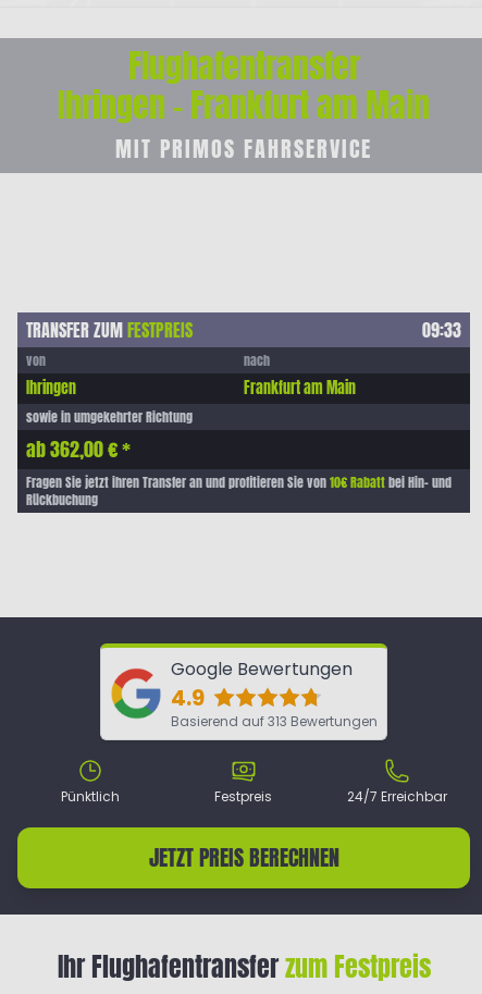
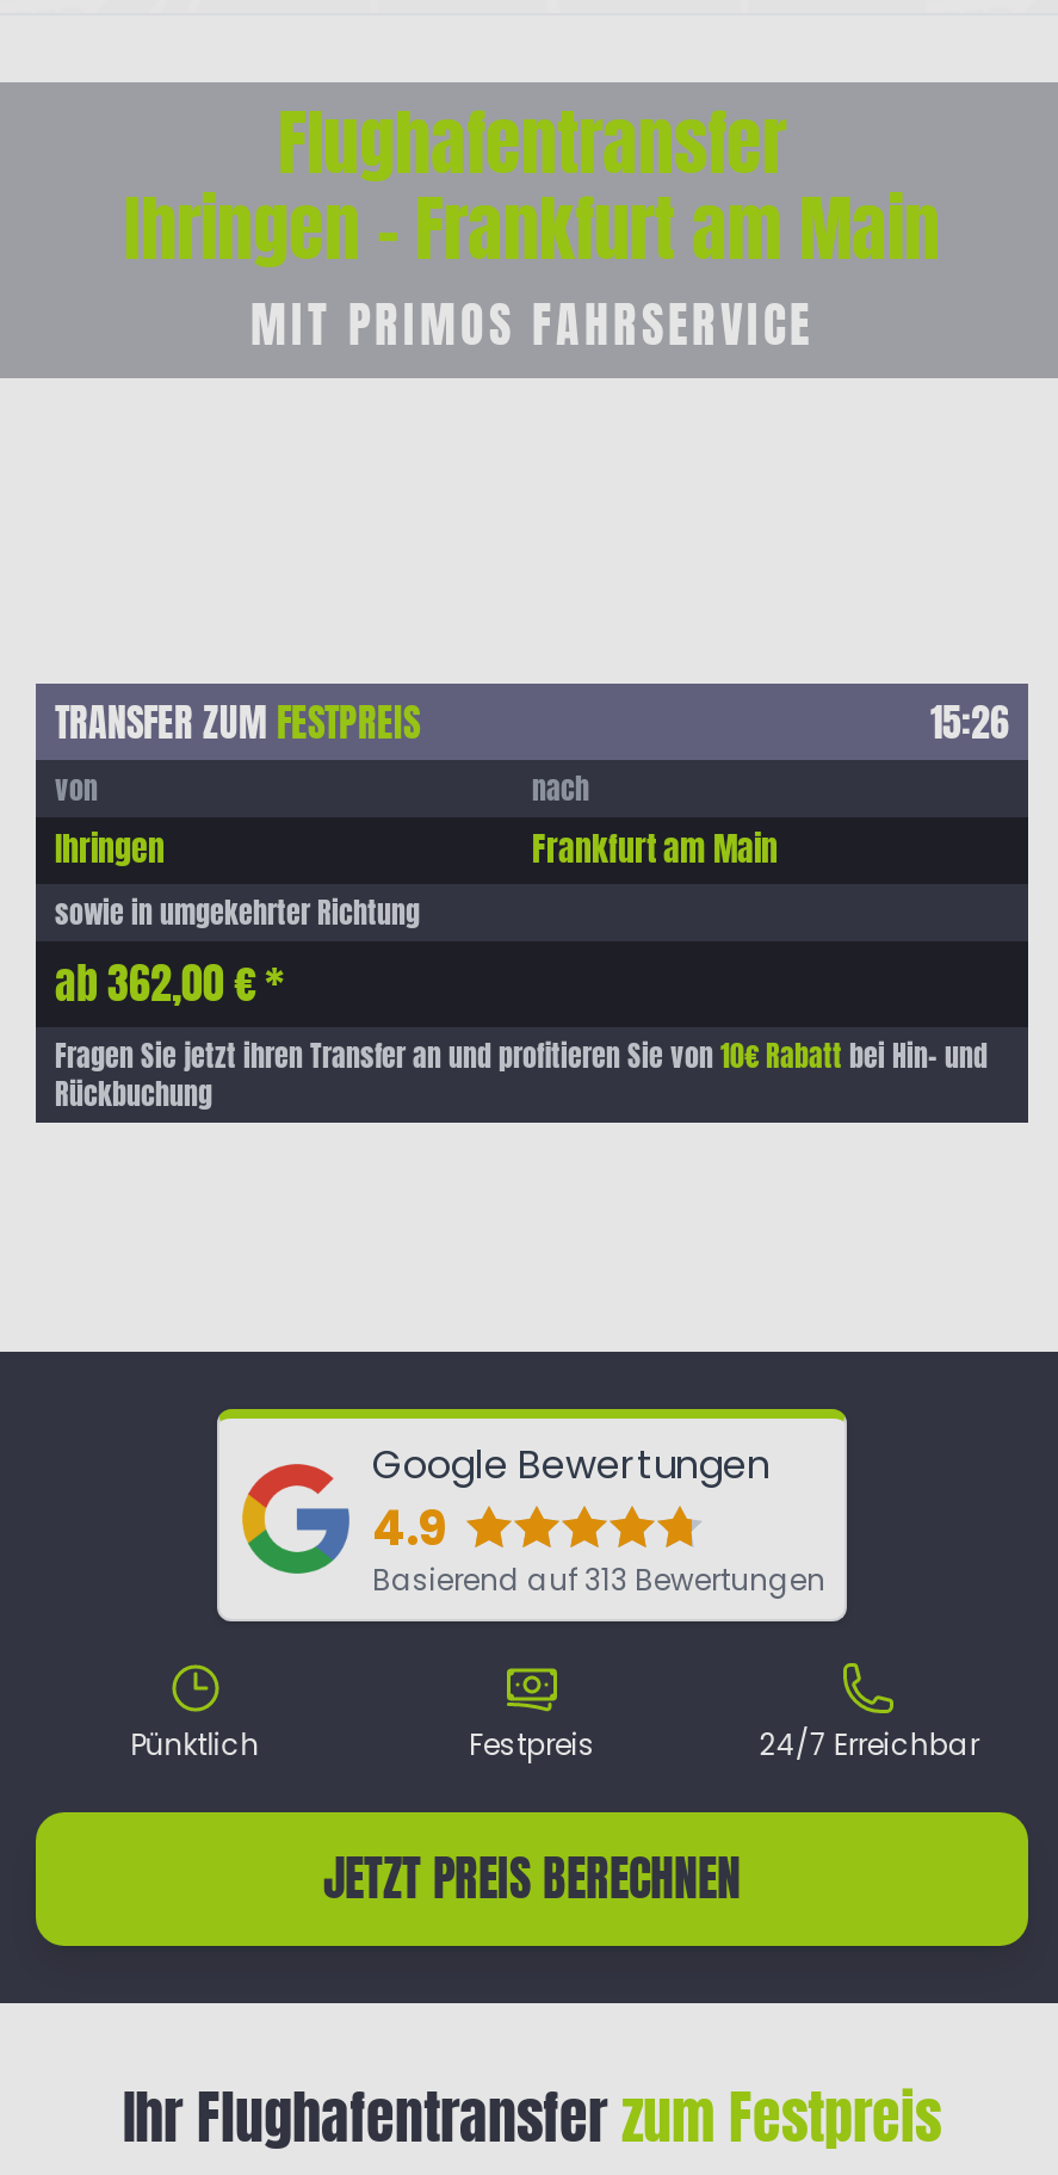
- 09:33
+ 15:26
